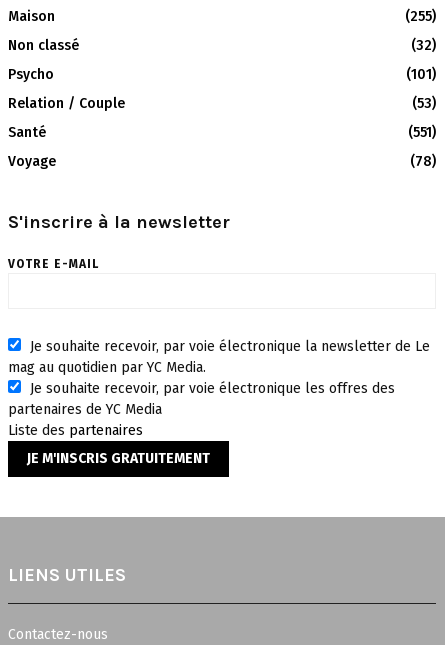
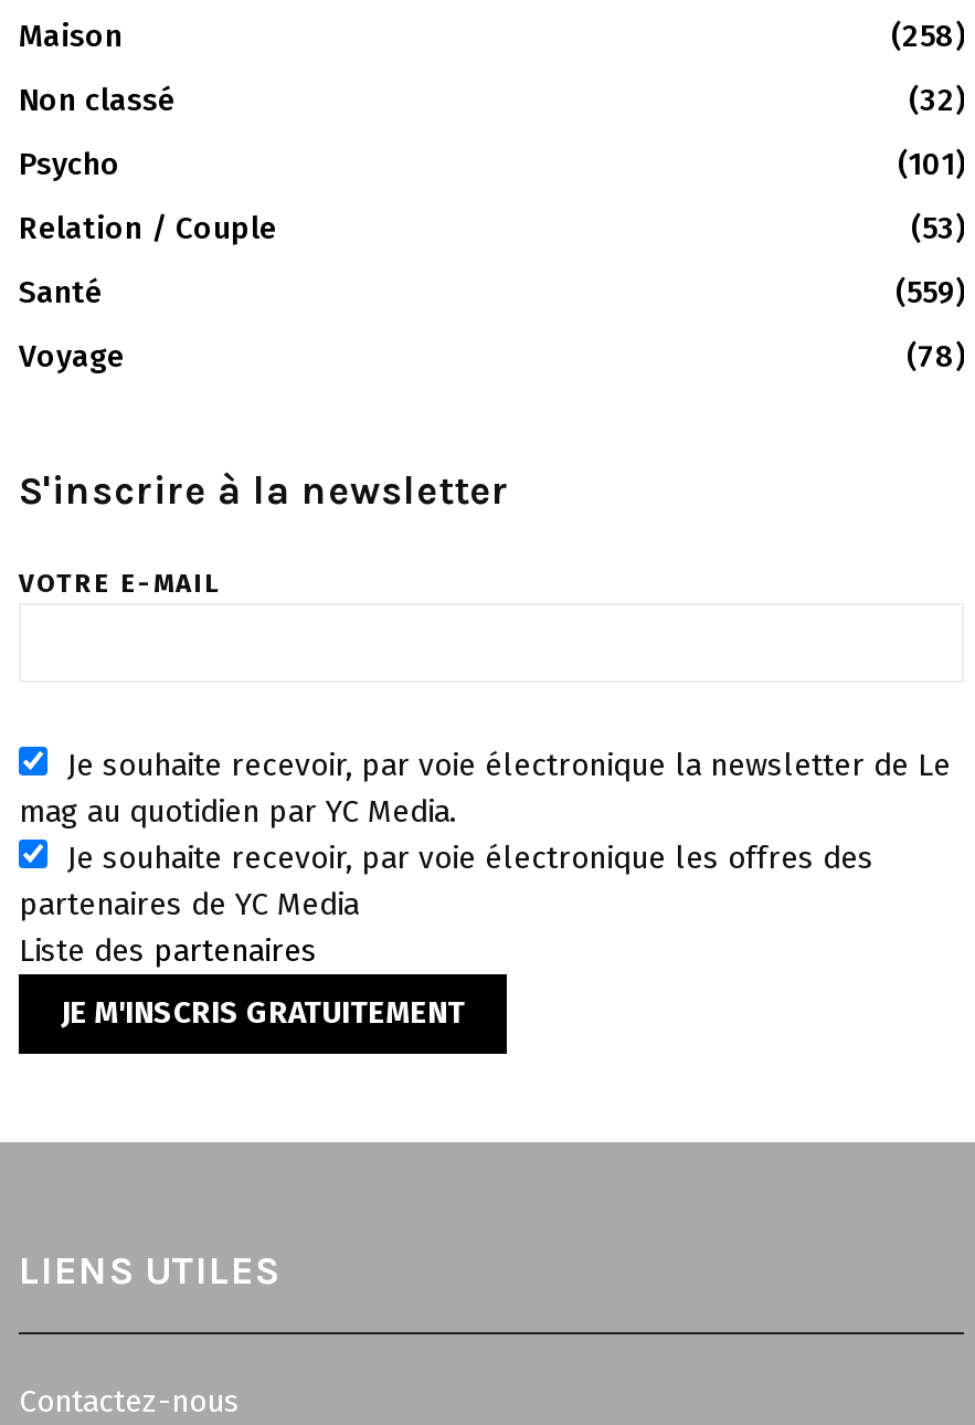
- (255)
+ (258)

- (551)
+ (559)
